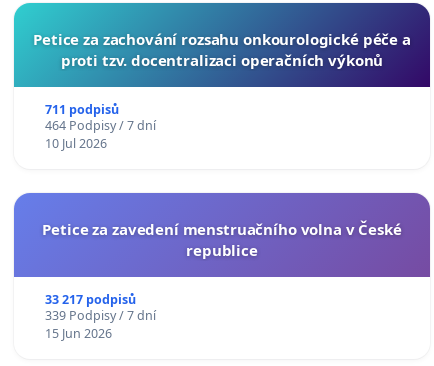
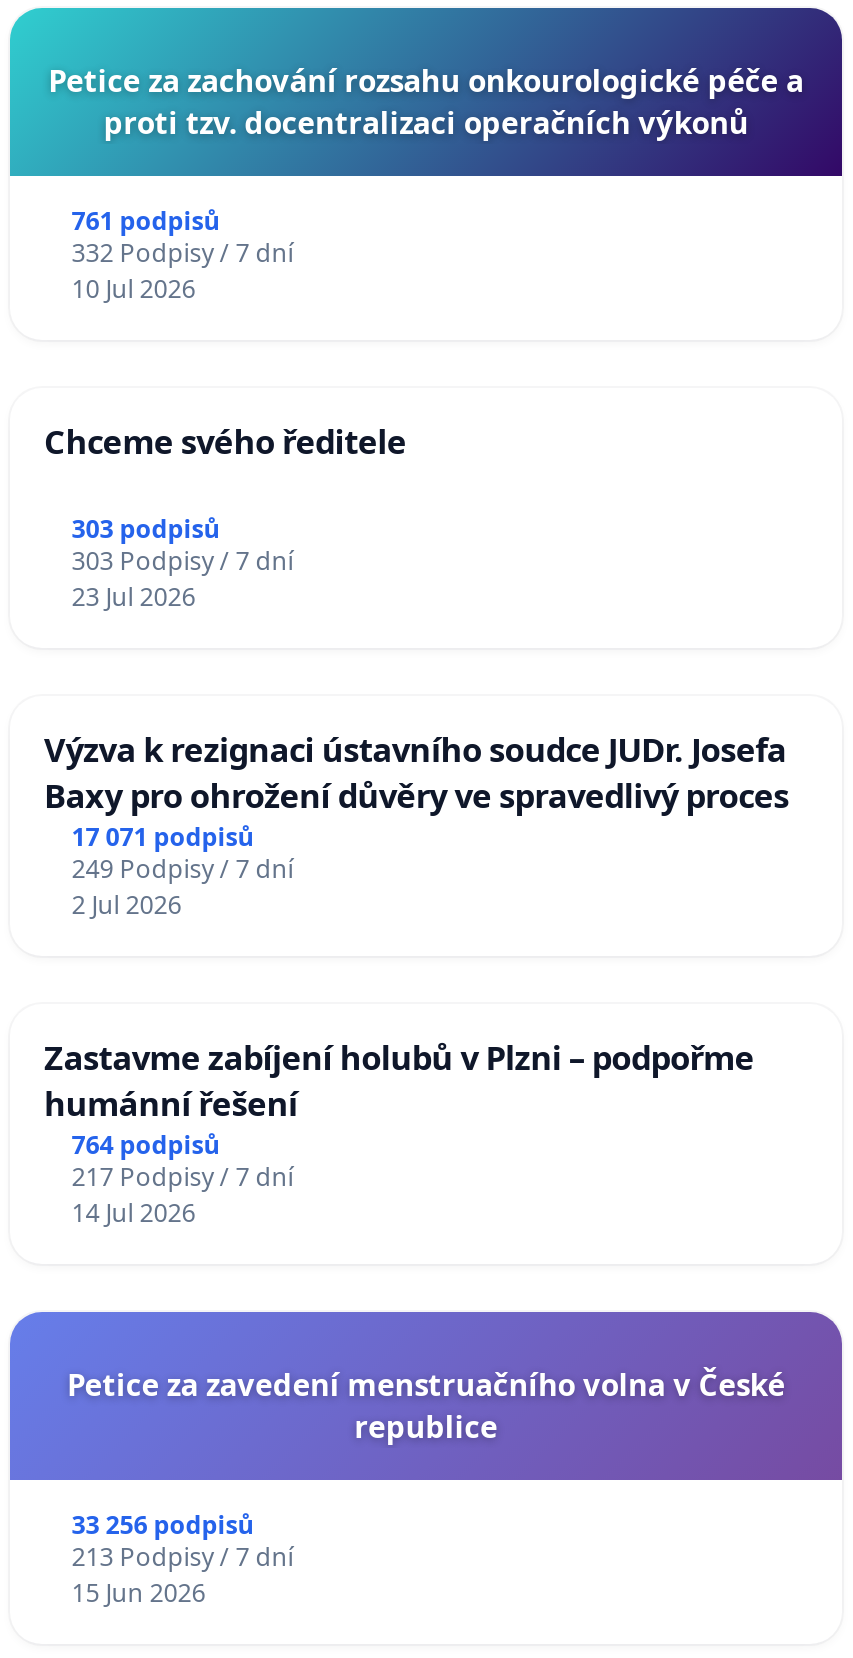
- 711 podpisů
+ 761 podpisů

- 464 Podpisy / 7 dní
+ 332 Podpisy / 7 dní

+ Chceme svého ředitele
+ 303 podpisů
+ 303 Podpisy / 7 dní
+ 23 Jul 2026
+ Výzva k rezignaci ústavního soudce JUDr. Josefa
+ Baxy pro ohrožení důvěry ve spravedlivý proces
+ 17 071 podpisů
+ 249 Podpisy / 7 dní
+ 2 Jul 2026
+ Zastavme zabíjení holubů v Plzni – podpořme
+ humánní řešení
+ 764 podpisů
+ 217 Podpisy / 7 dní
+ 14 Jul 2026

- 33 217 podpisů
+ 33 256 podpisů

- 339 Podpisy / 7 dní
+ 213 Podpisy / 7 dní
